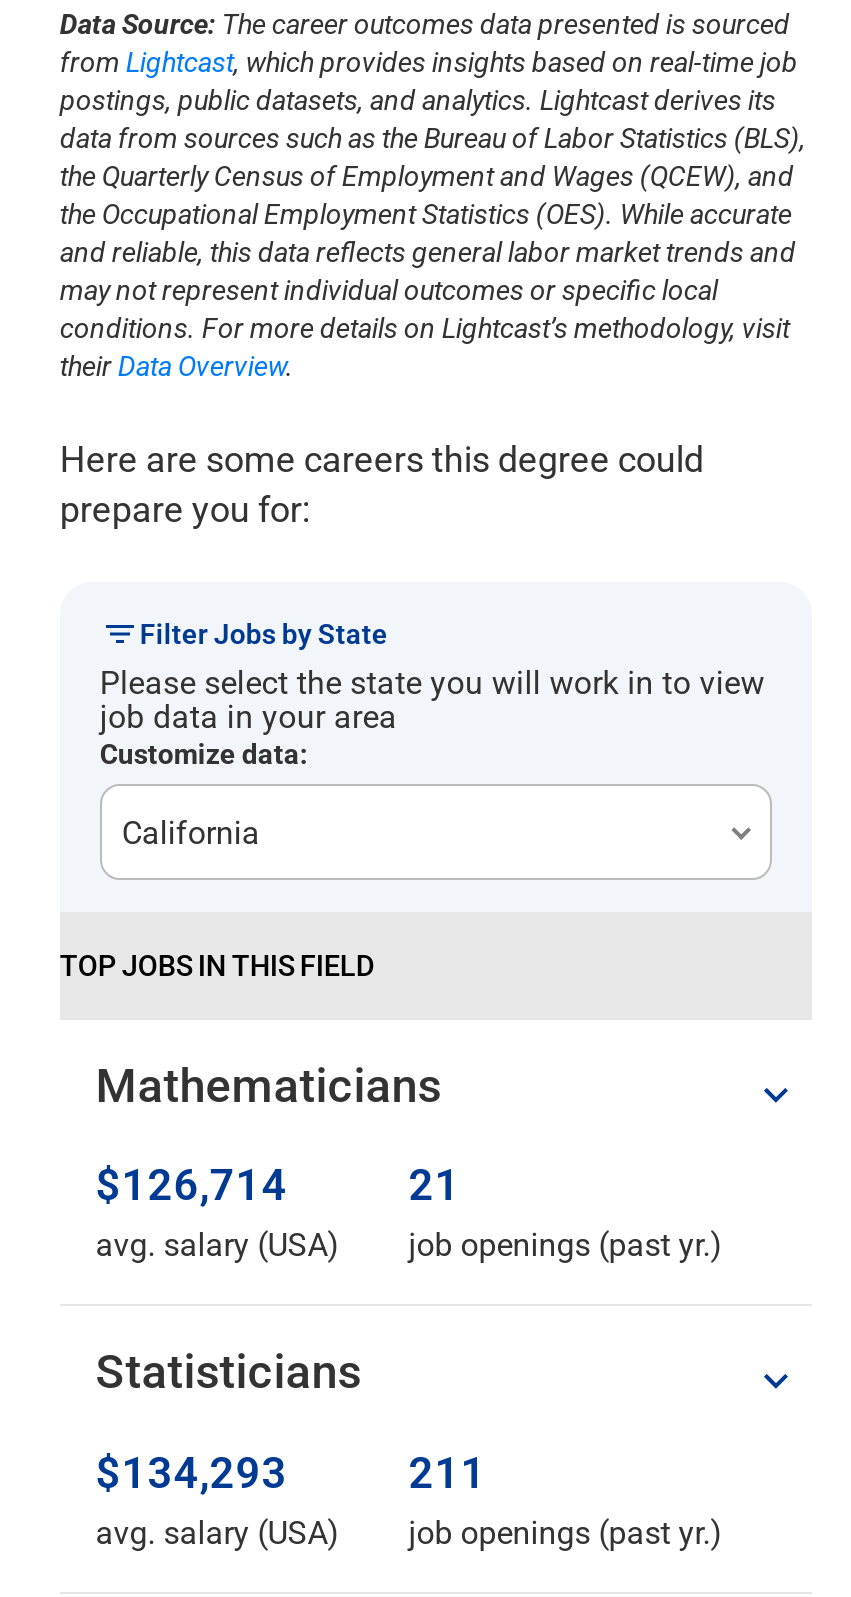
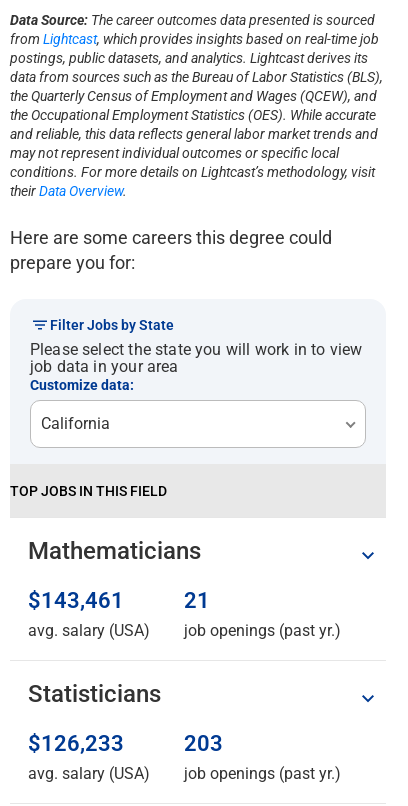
- $126,714
+ $143,461

- $134,293
+ $126,233

- 211
+ 203
